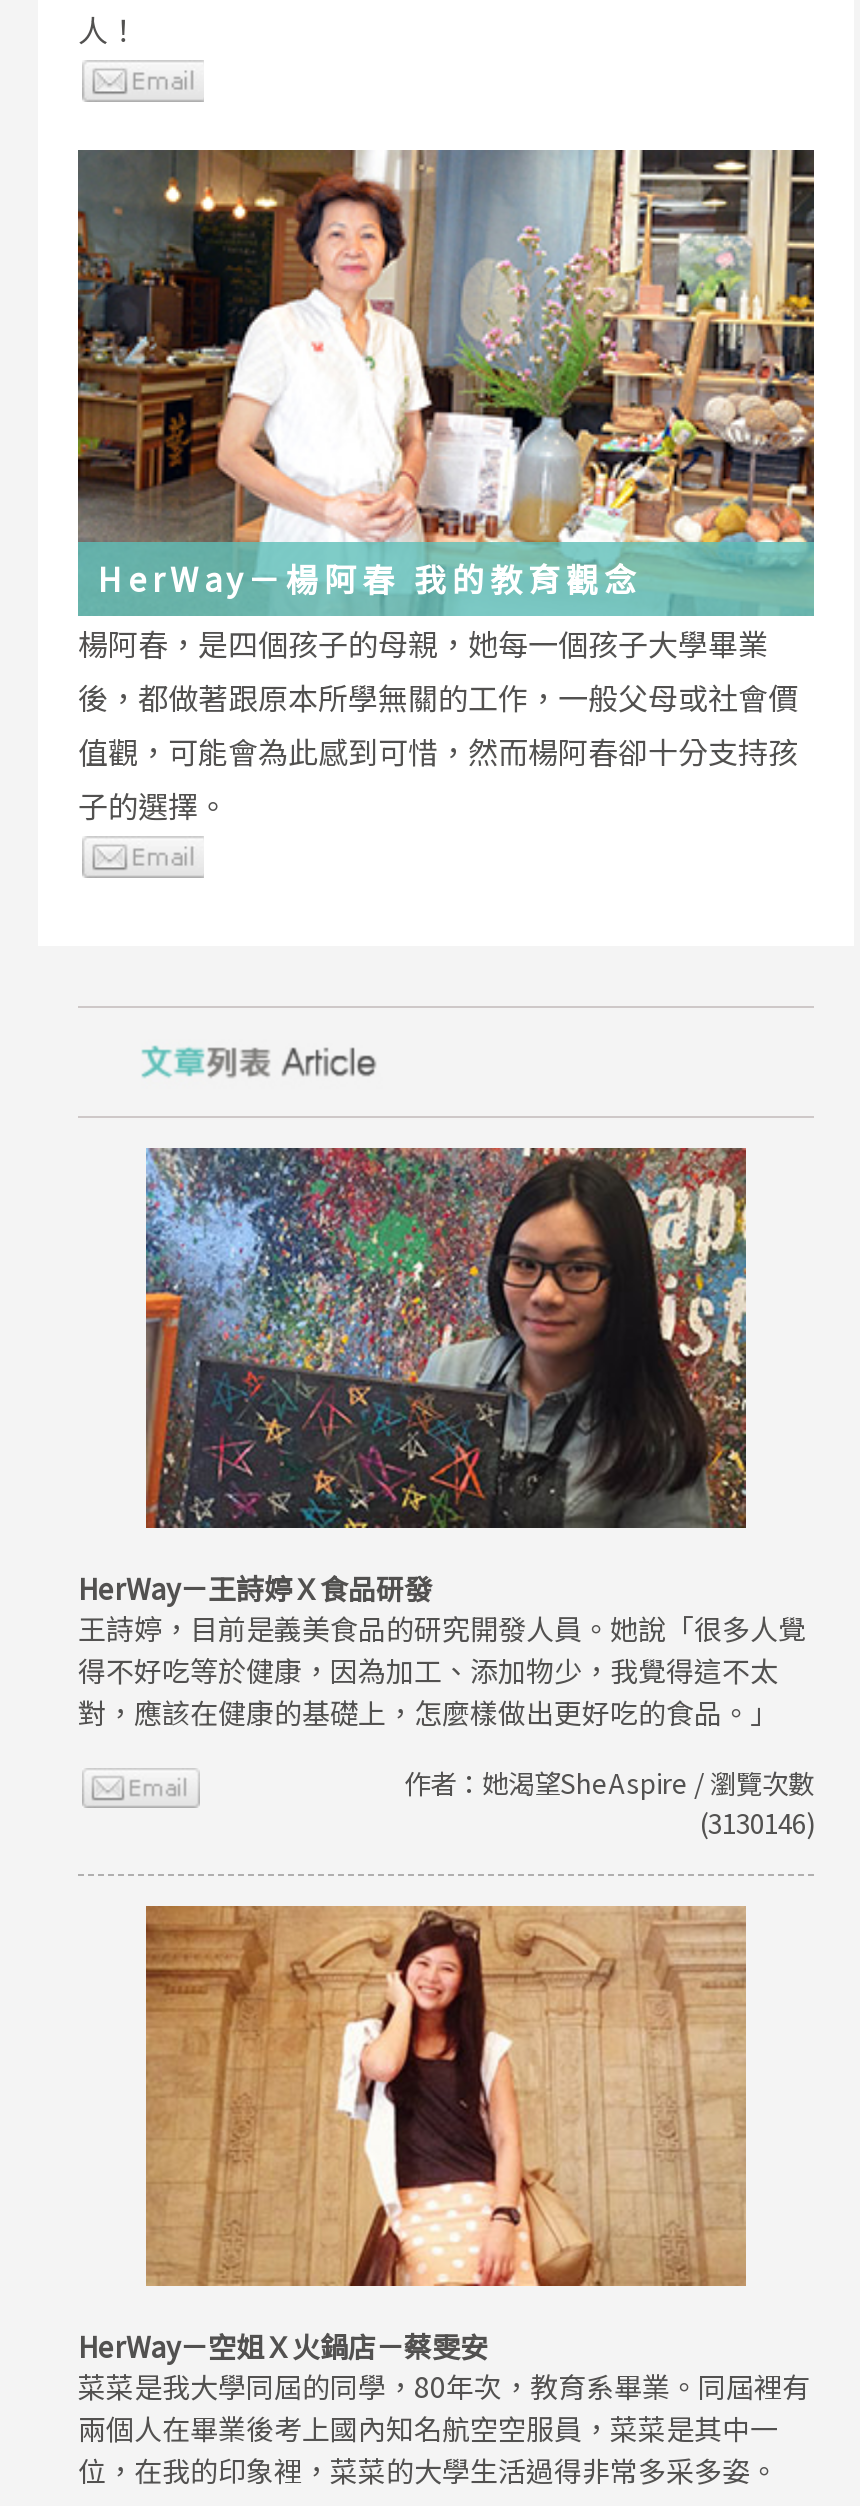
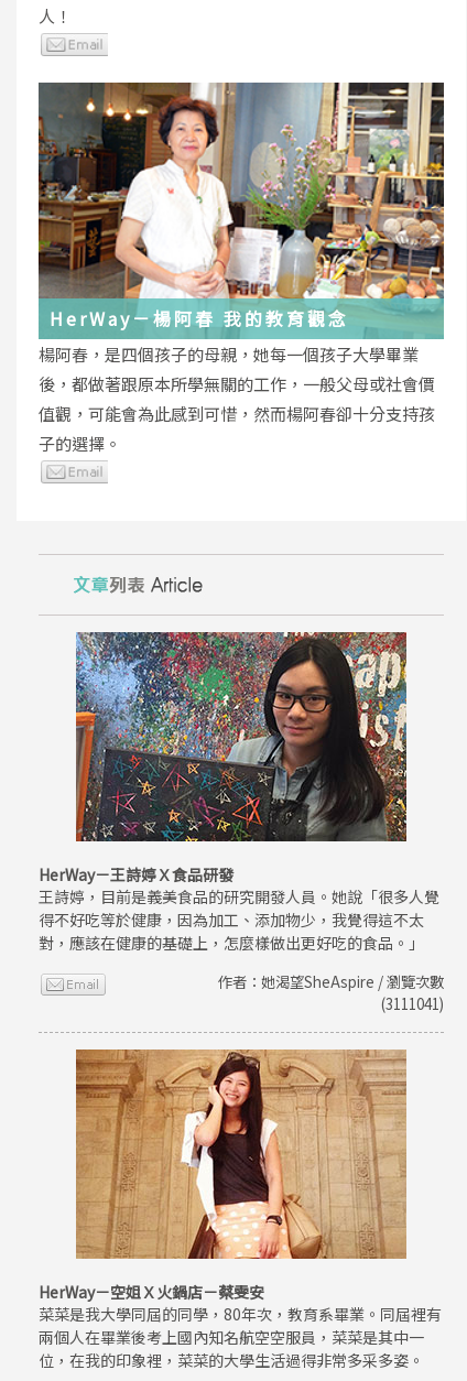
- (3130146)
+ (3111041)
